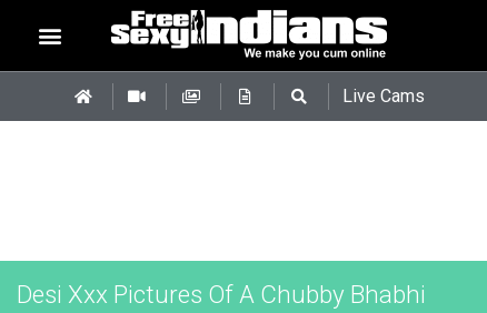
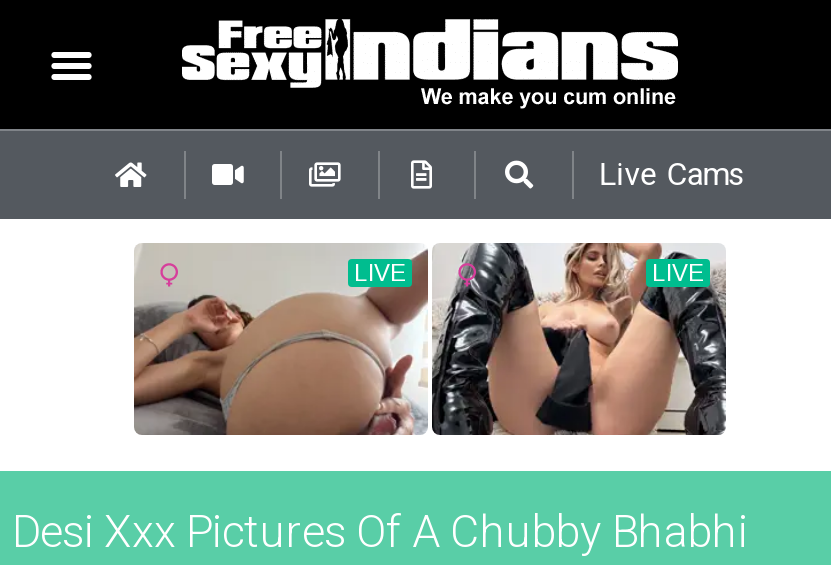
+ [image]
